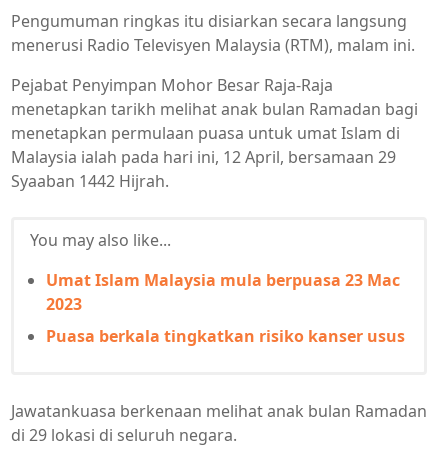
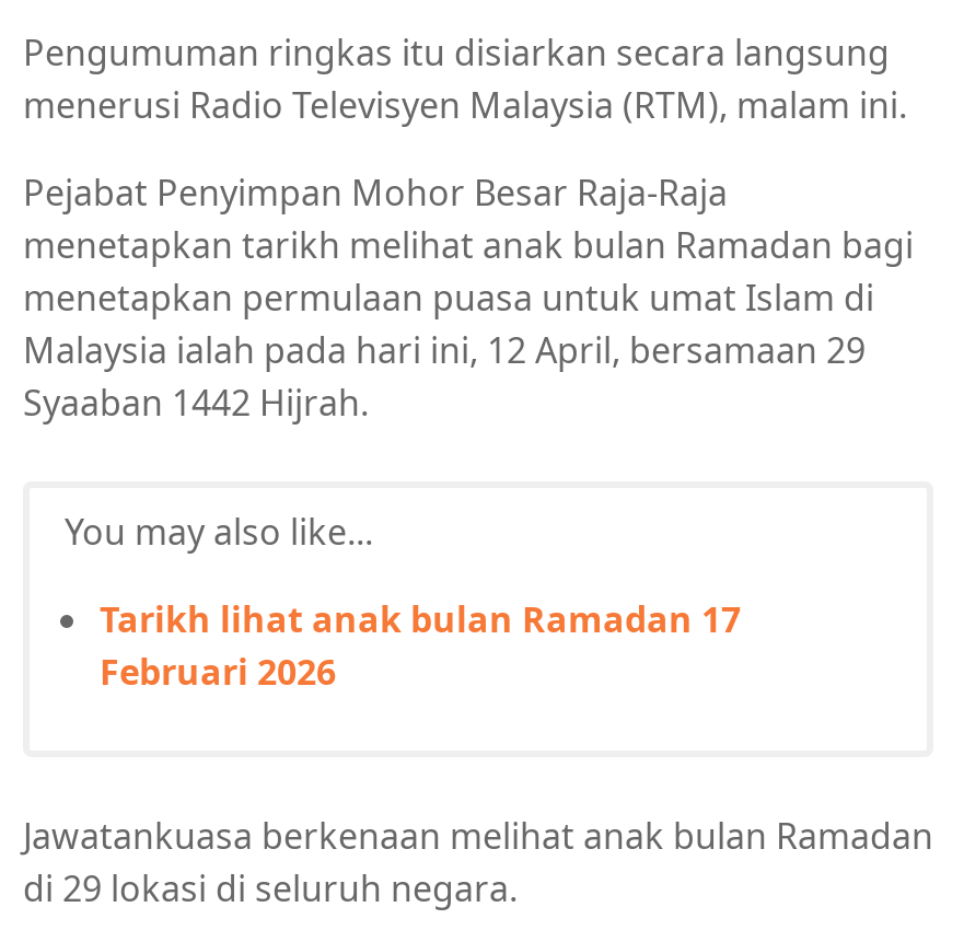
- Umat Islam Malaysia mula berpuasa 23 Mac
- 2023
- Puasa berkala tingkatkan risiko kanser usus
+ Tarikh lihat anak bulan Ramadan 17
+ Februari 2026
